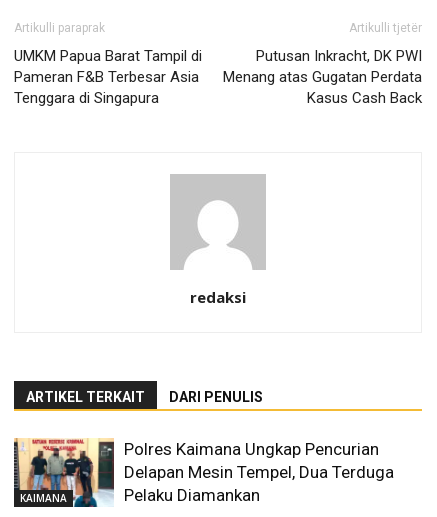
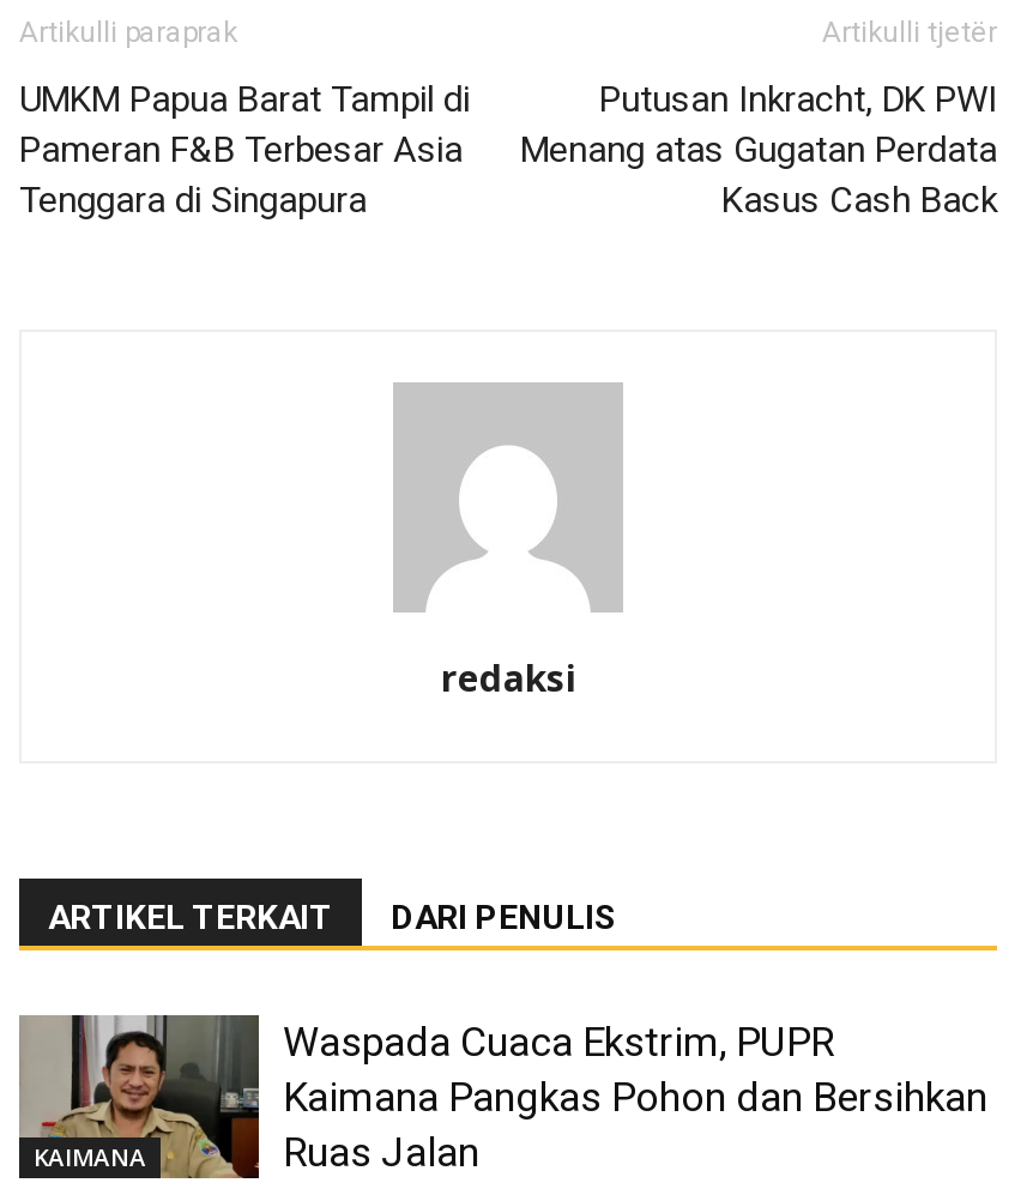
- [image]
- Polres Kaimana Ungkap Pencurian
- Delapan Mesin Tempel, Dua Terduga
- Pelaku Diamankan
+ [image]
+ Waspada Cuaca Ekstrim, PUPR
+ Kaimana Pangkas Pohon dan Bersihkan
+ Ruas Jalan
